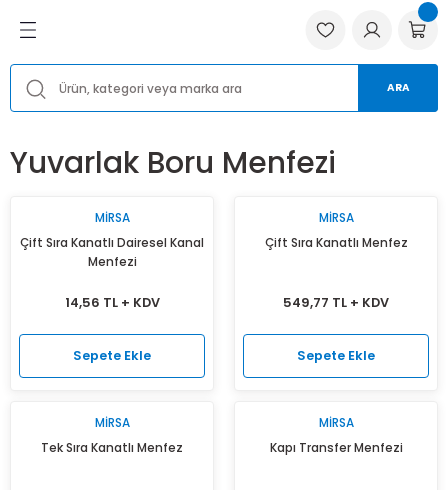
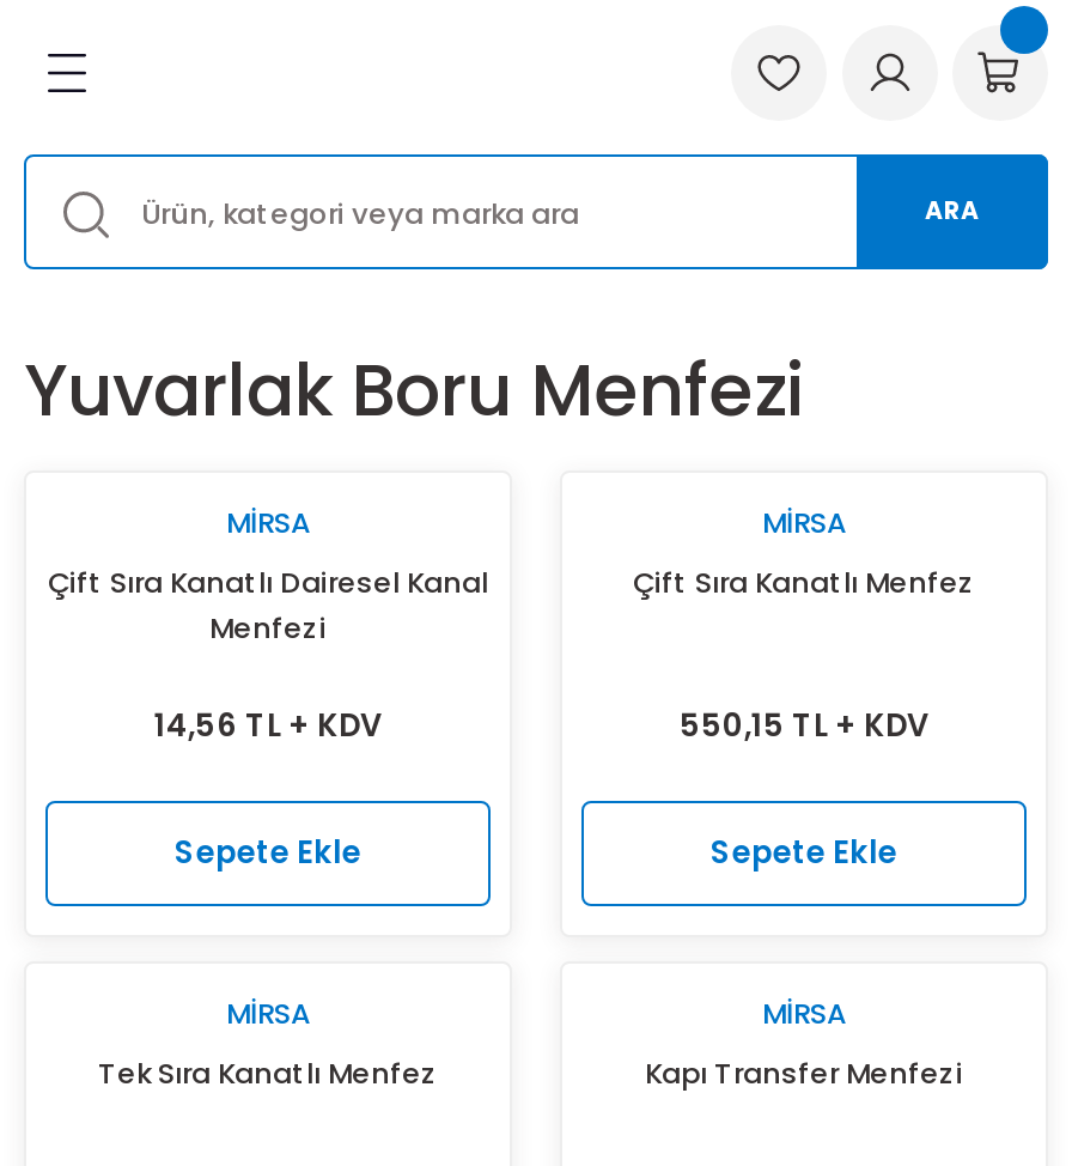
- 549,77 TL + KDV
+ 550,15 TL + KDV
